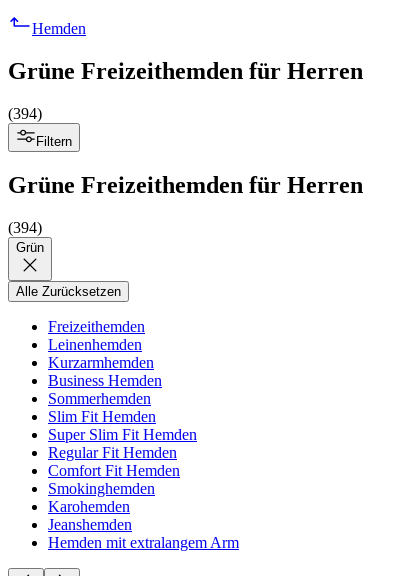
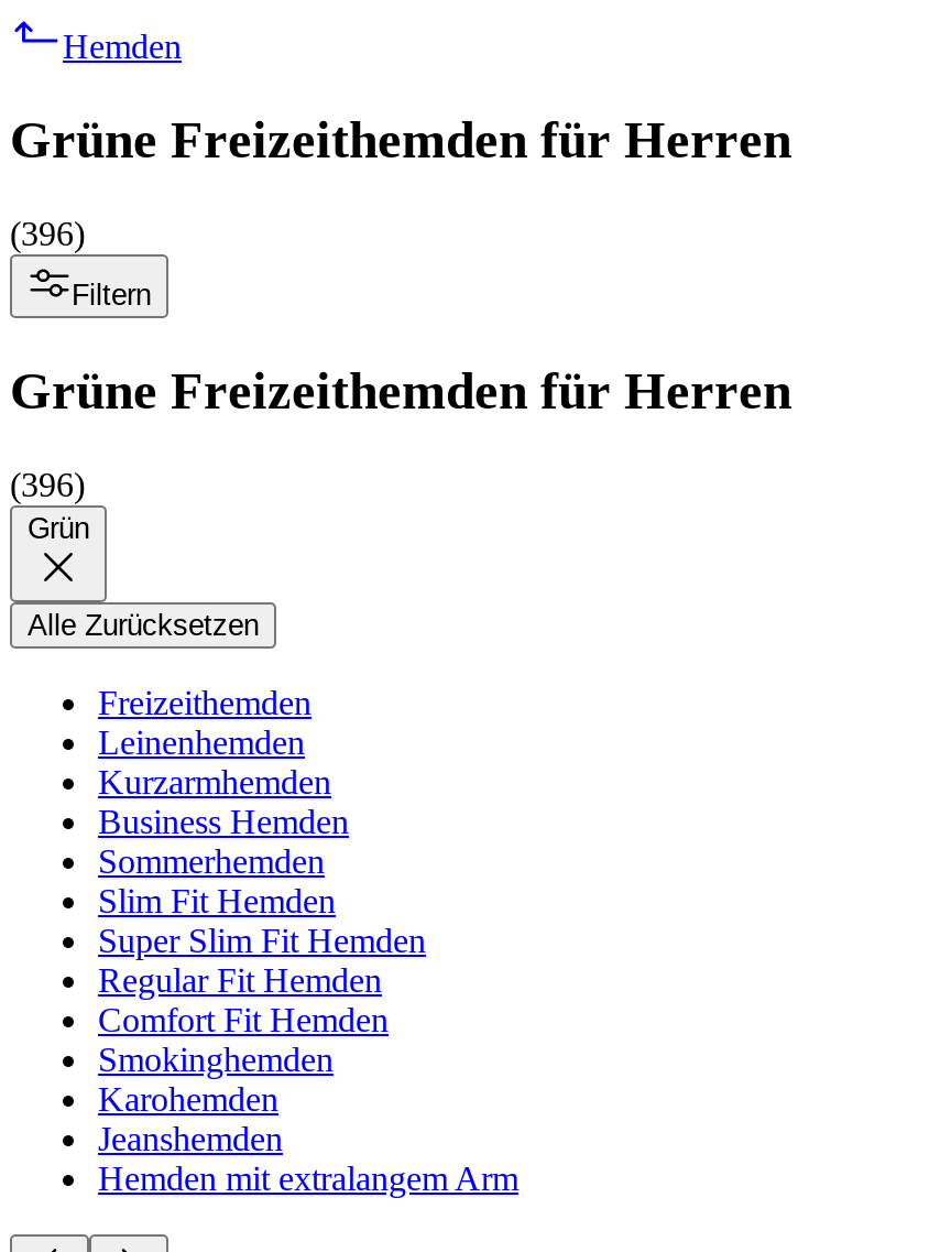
- (394)
+ (396)

- (394)
+ (396)
